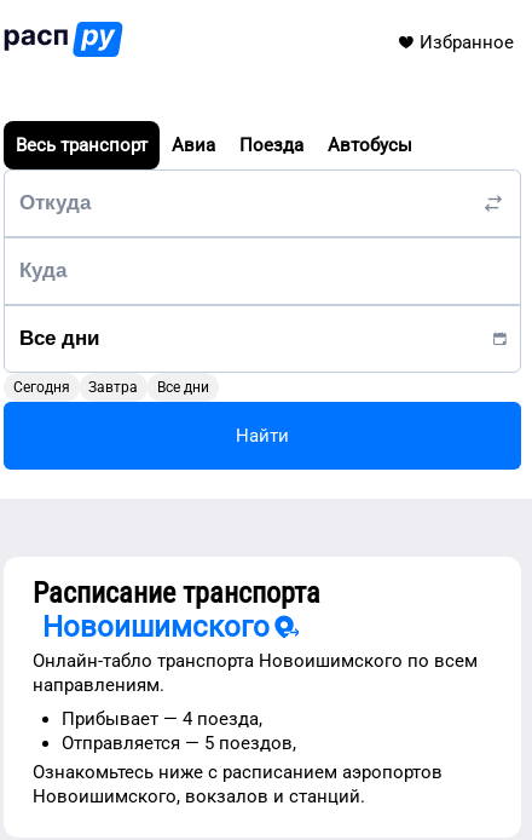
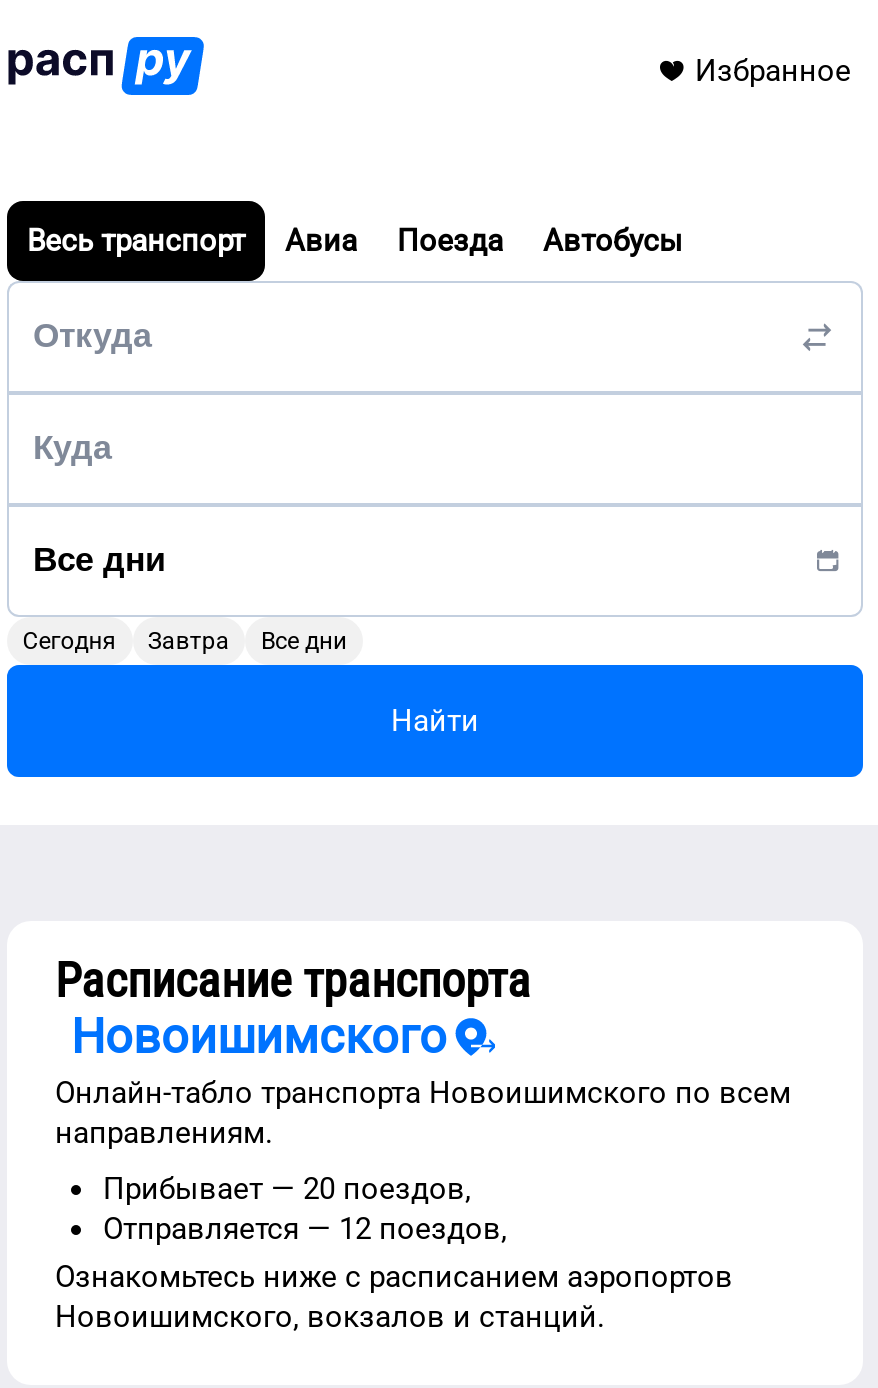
- Прибывает — 4 поезда,
+ Прибывает — 20 поездов,

- Отправляется — 5 поездов,
+ Отправляется — 12 поездов,
